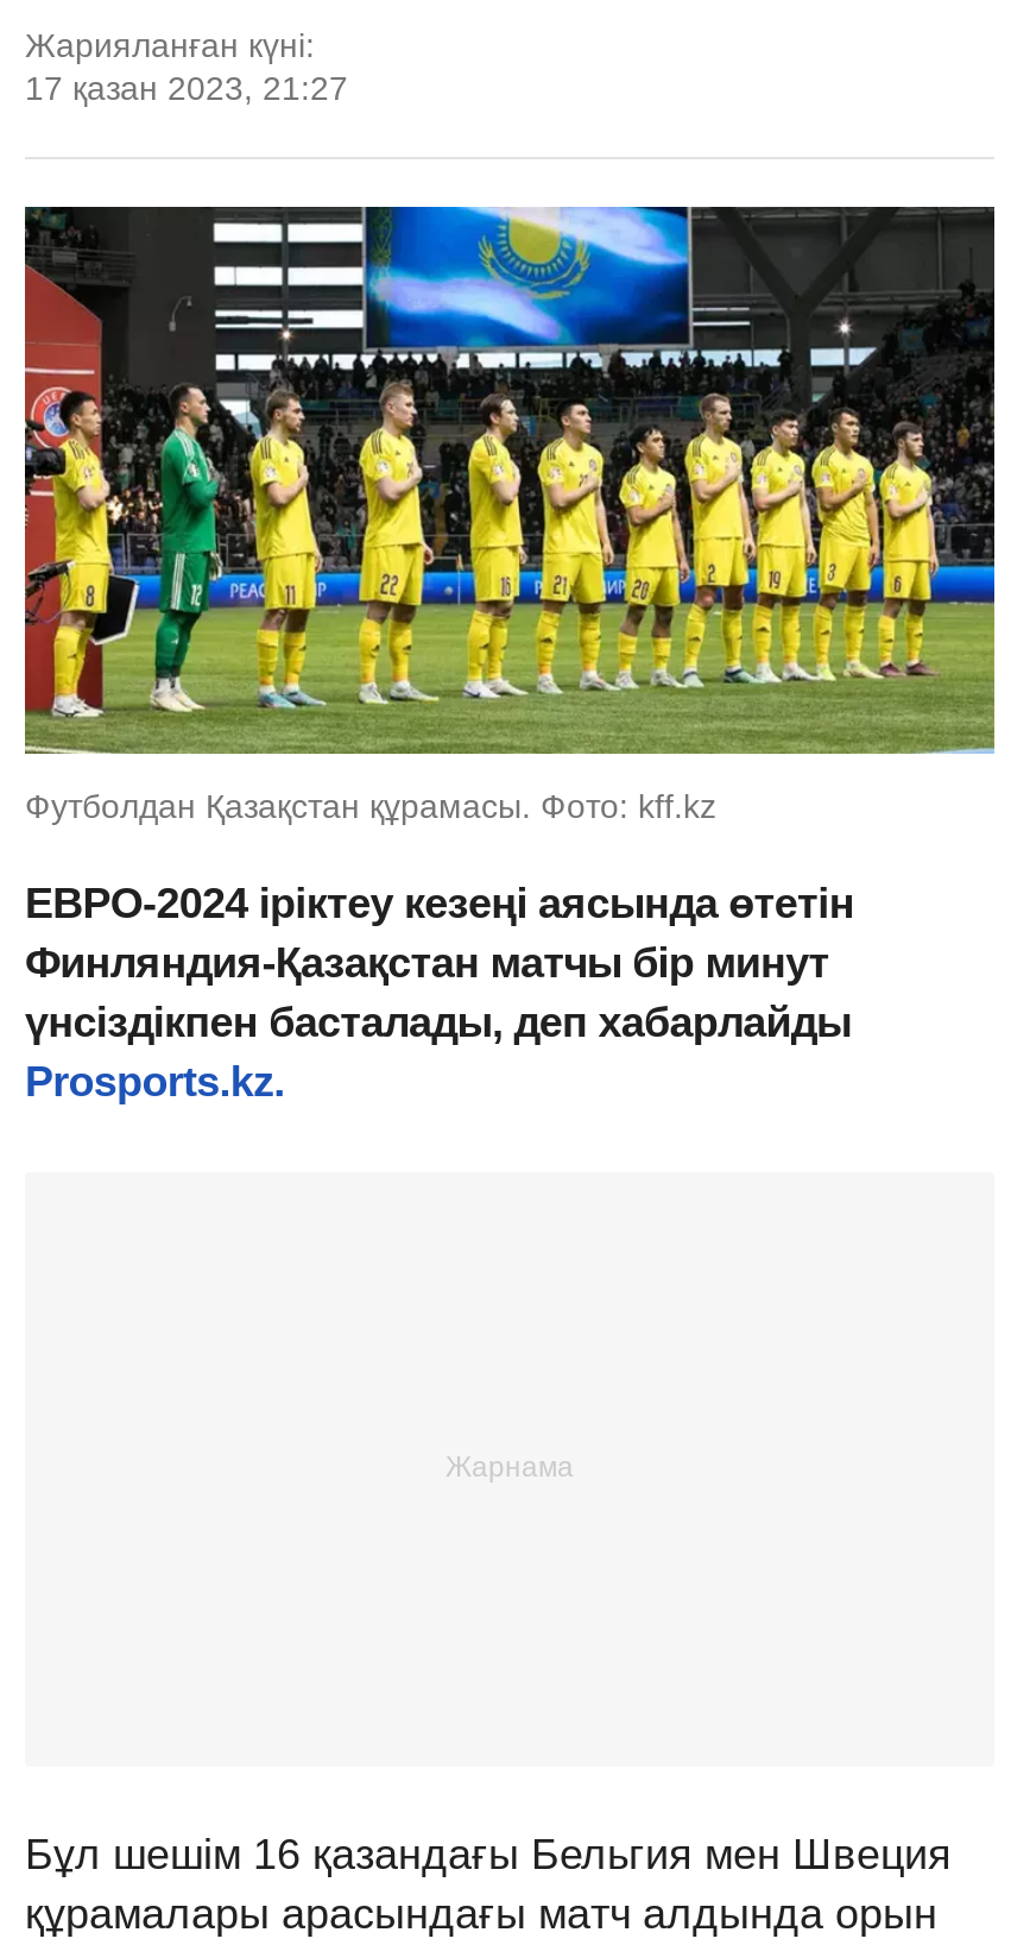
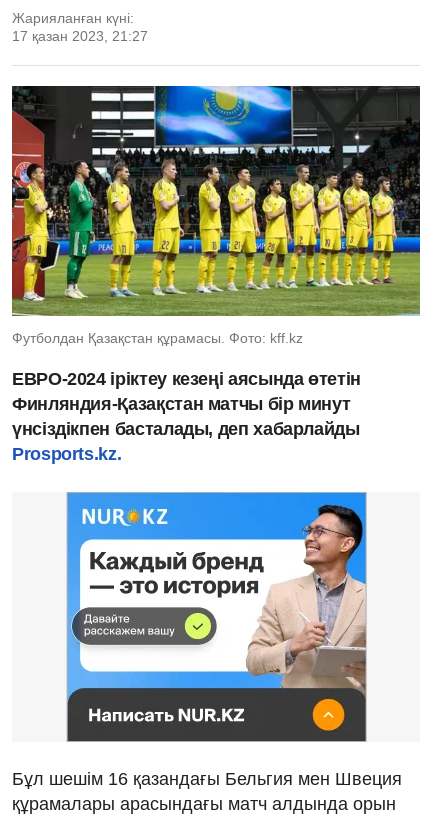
+ [image]
